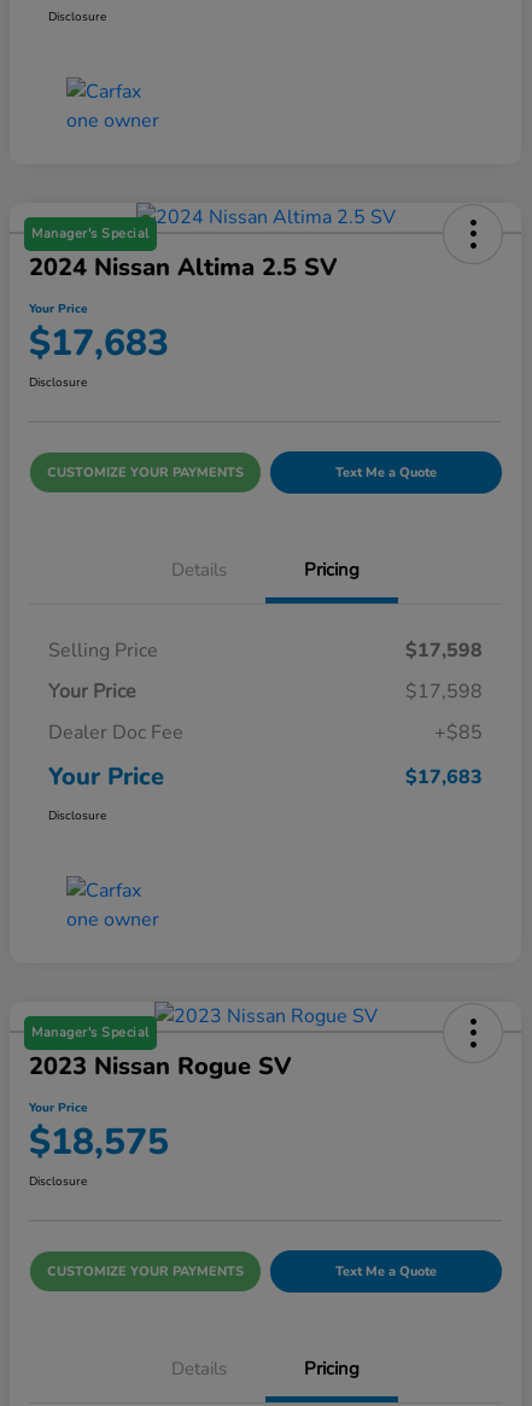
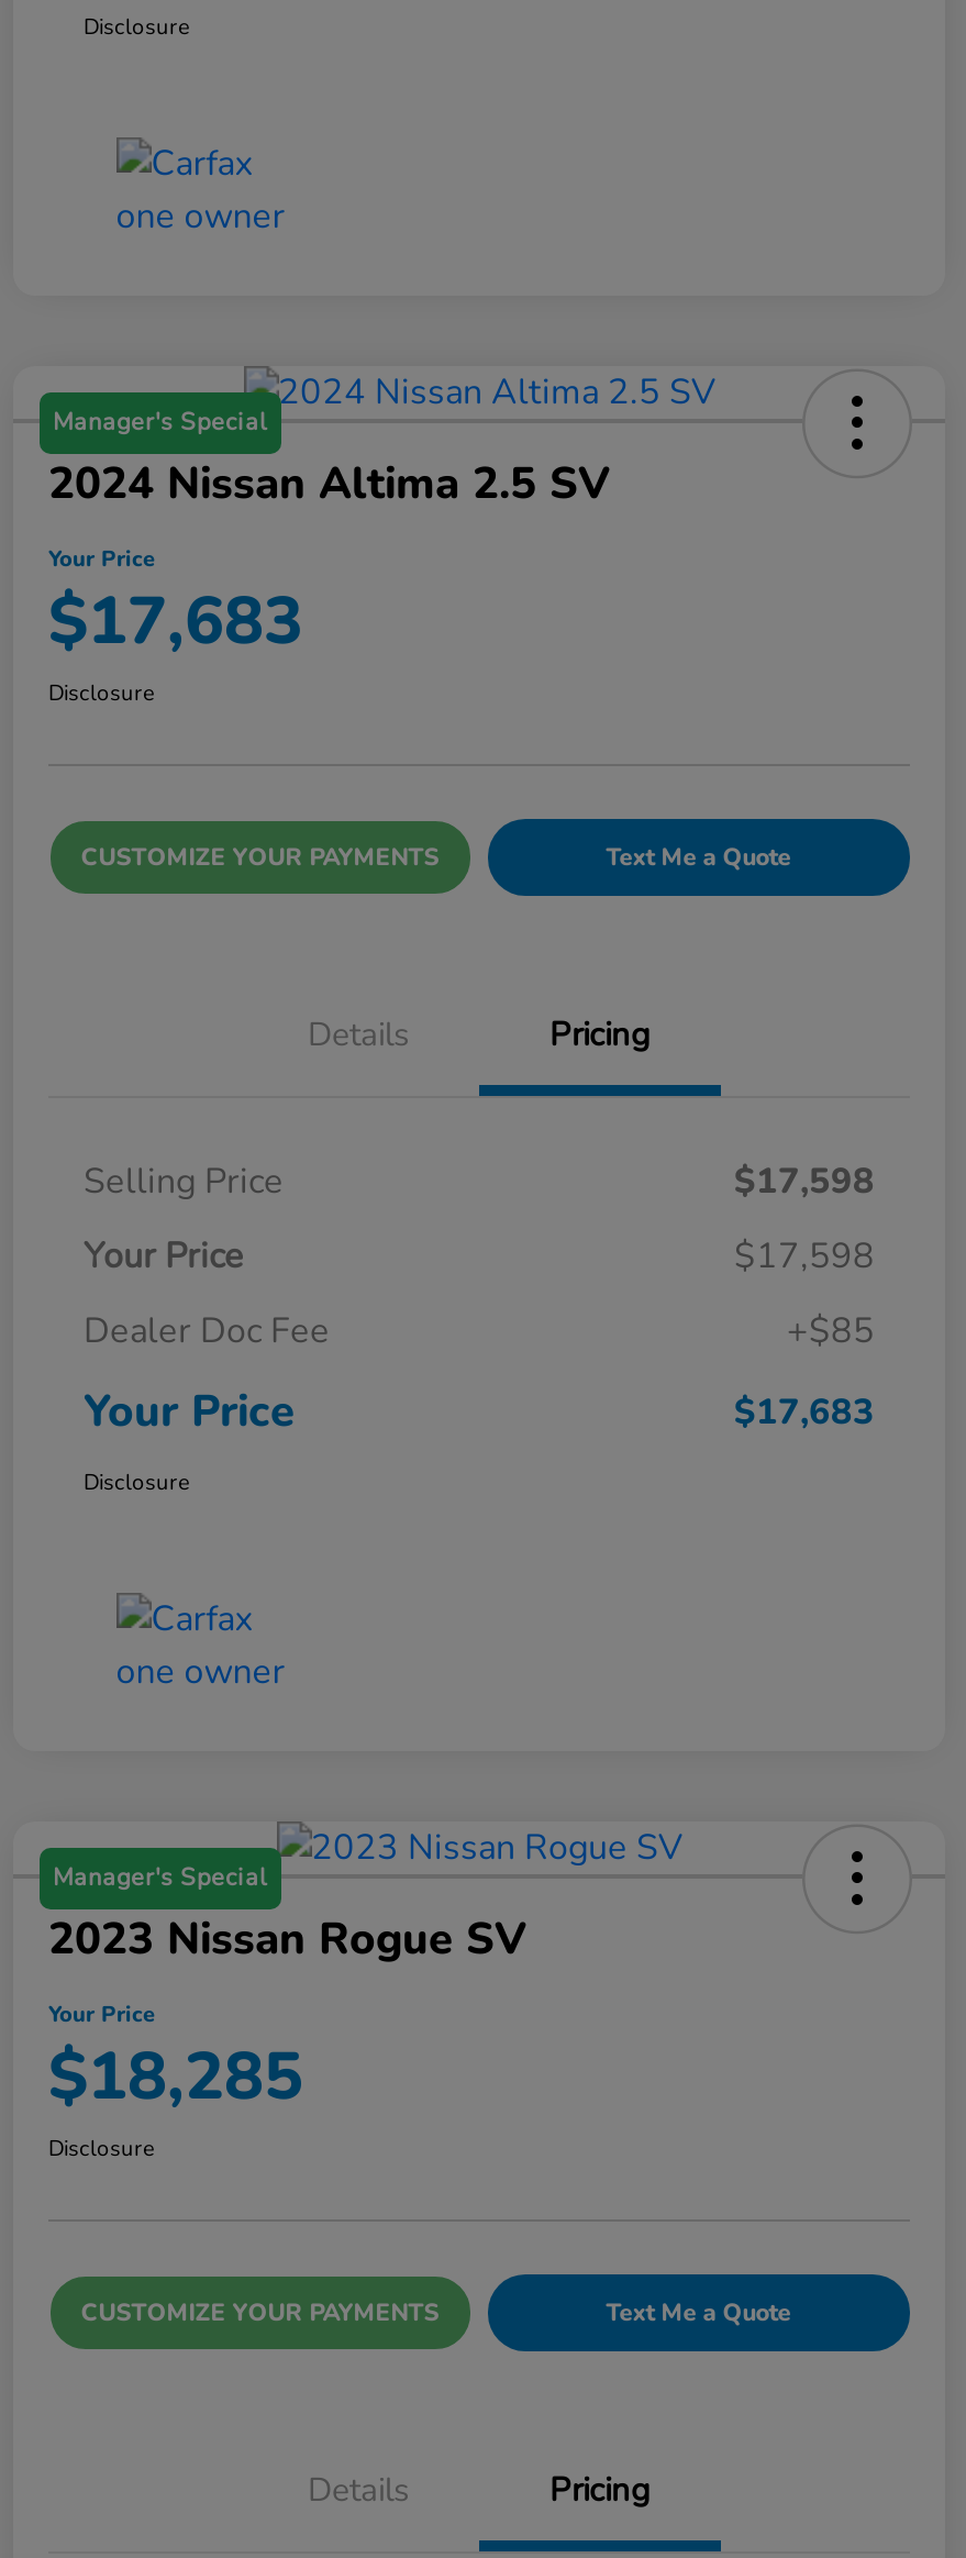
- $18,575
+ $18,285
